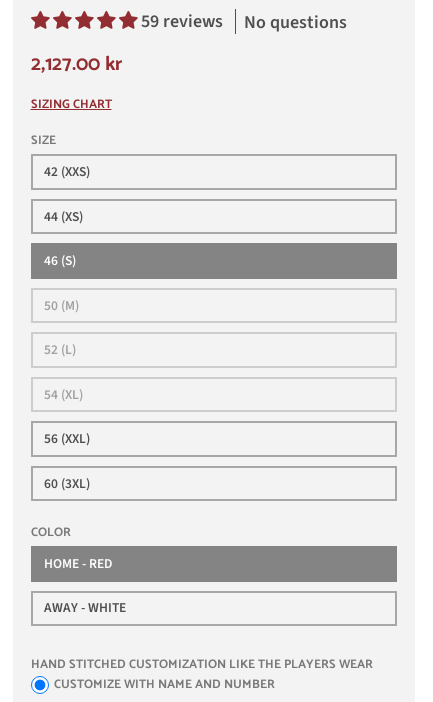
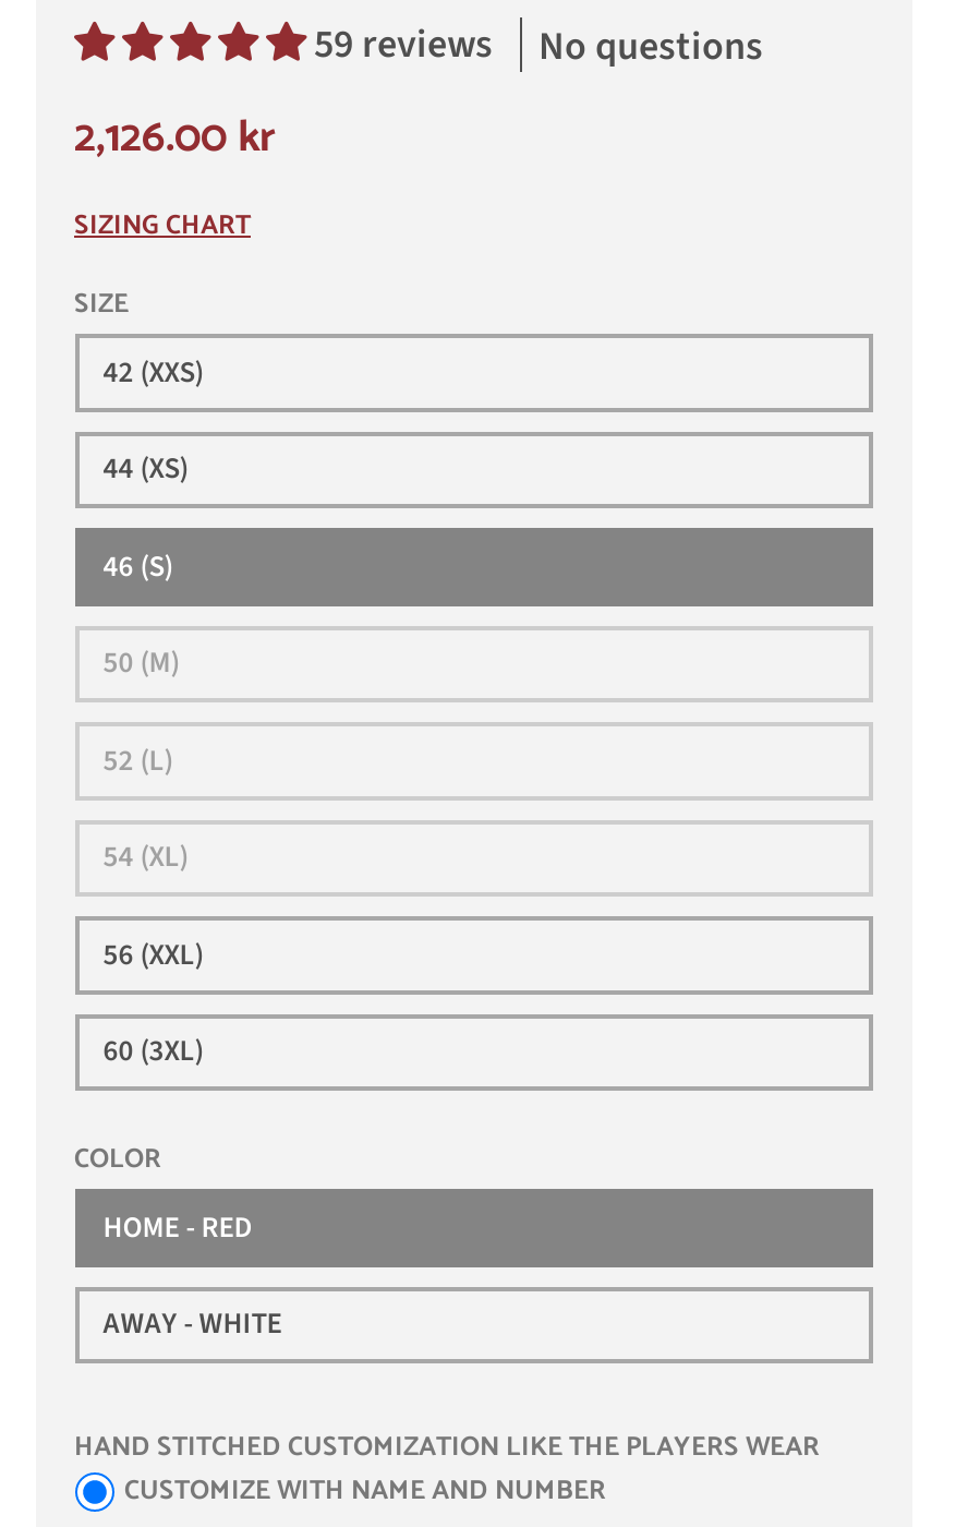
- 2,127.00 kr
+ 2,126.00 kr
